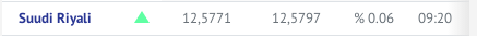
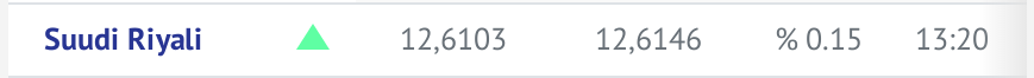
- 12,5771
+ 12,6103

- 12,5797
+ 12,6146

- % 0.06
+ % 0.15

- 09:20
+ 13:20
